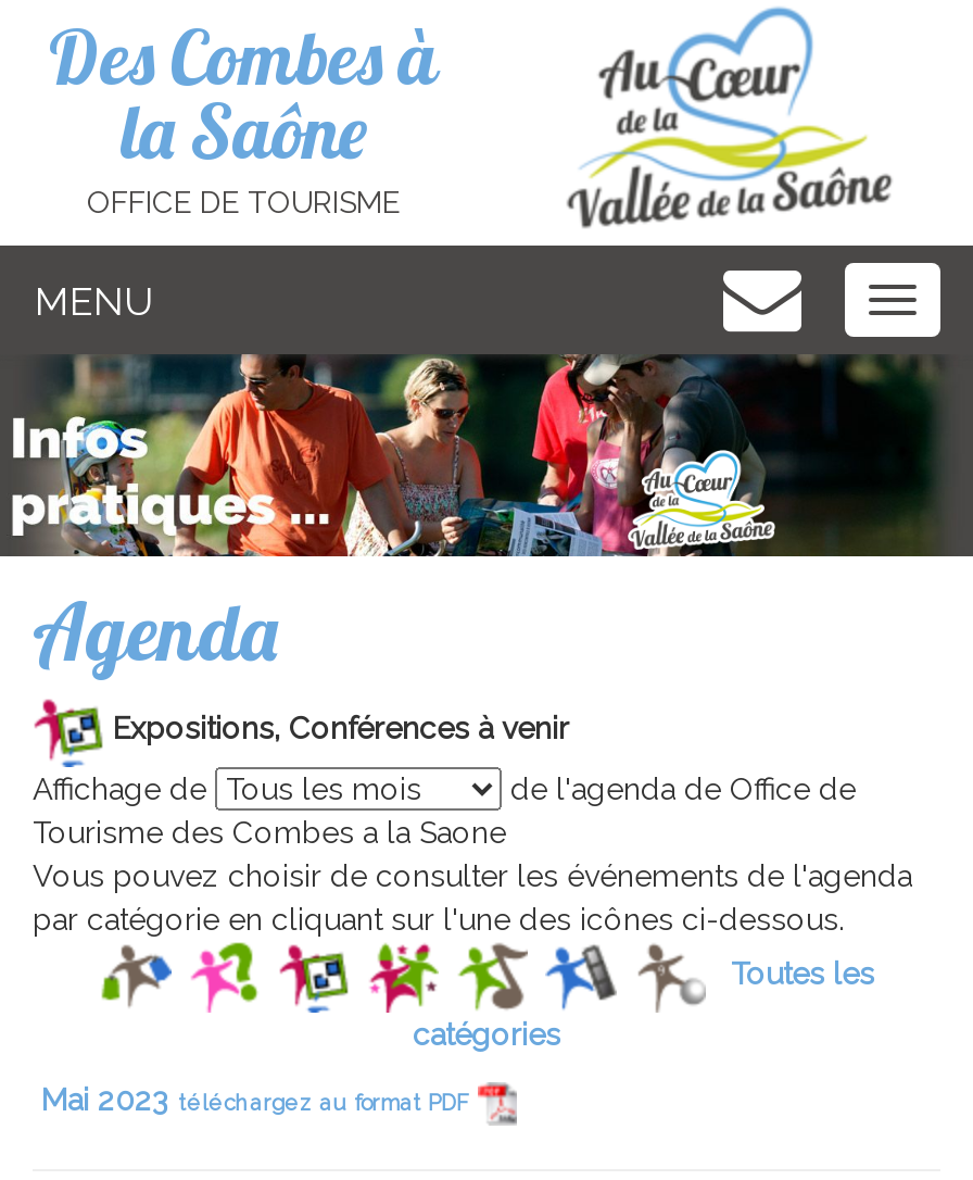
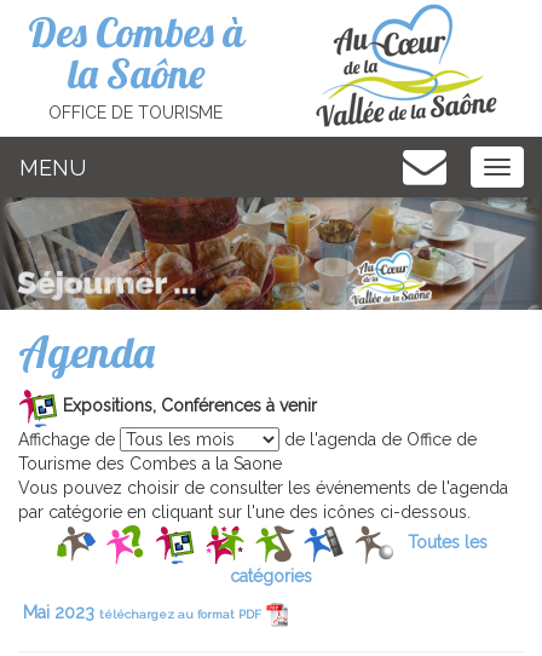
- [image]
+ [image]
